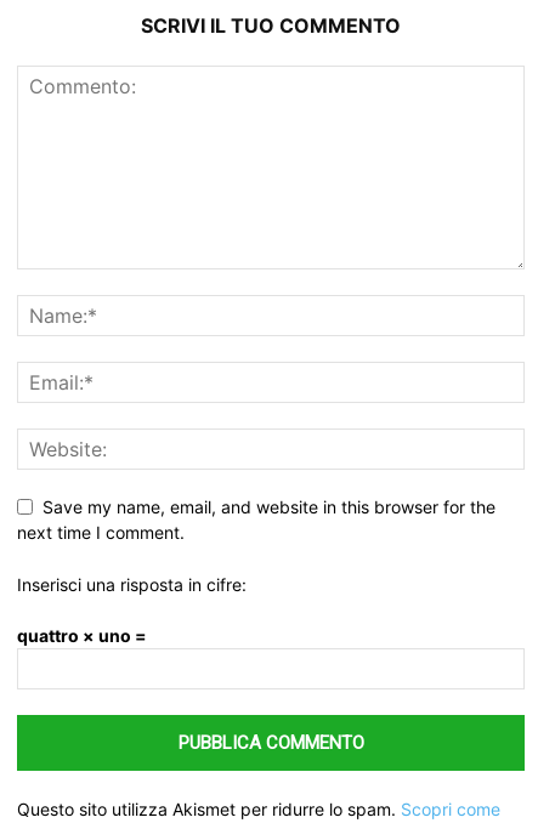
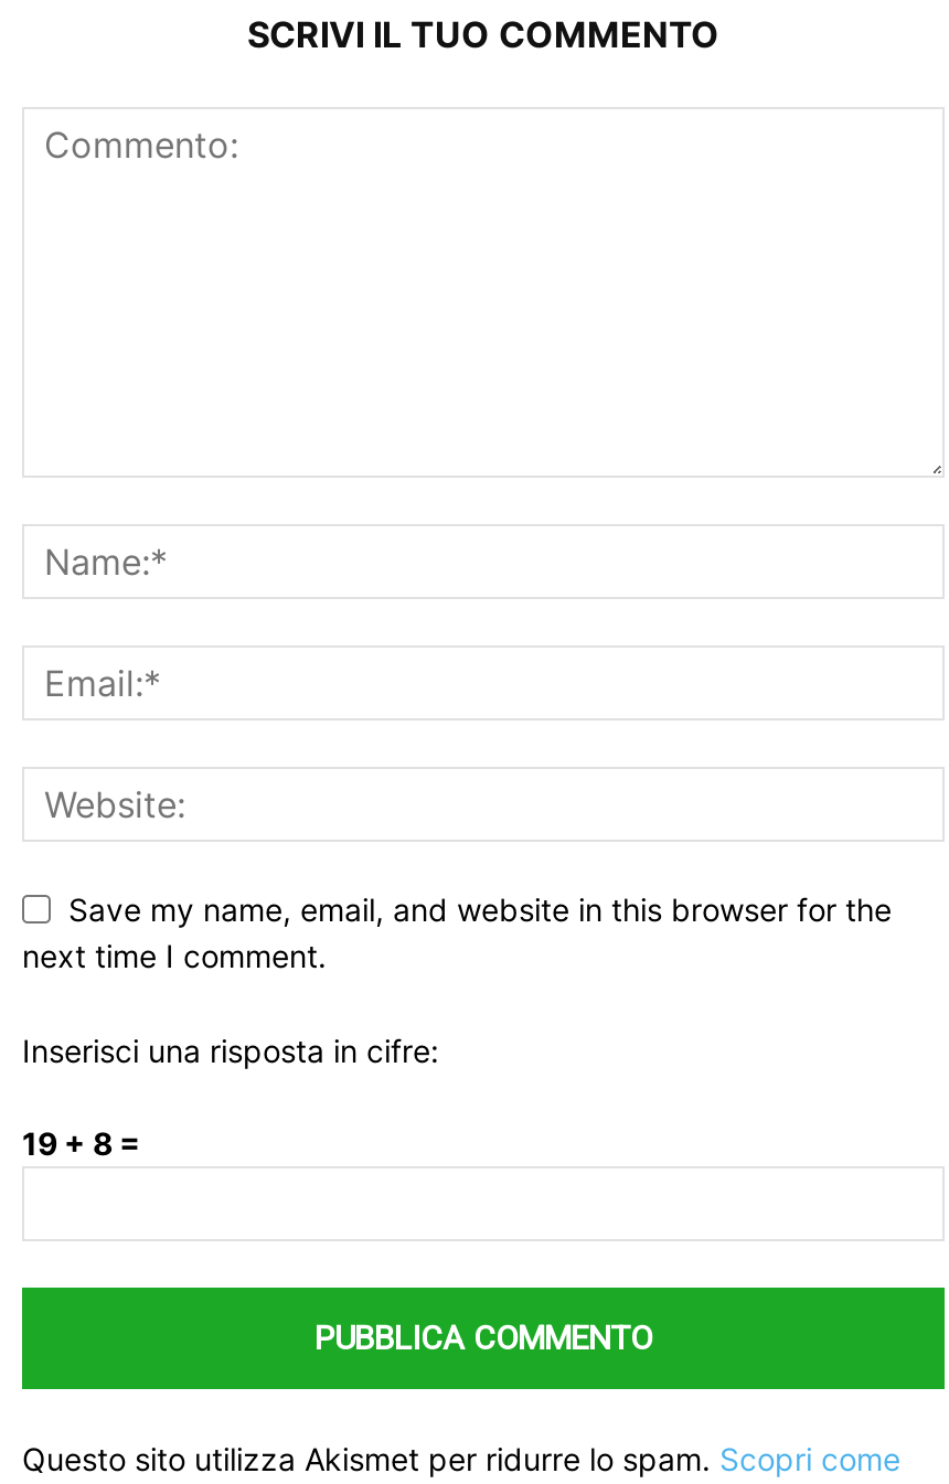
- quattro × uno =
+ 19 + 8 =
